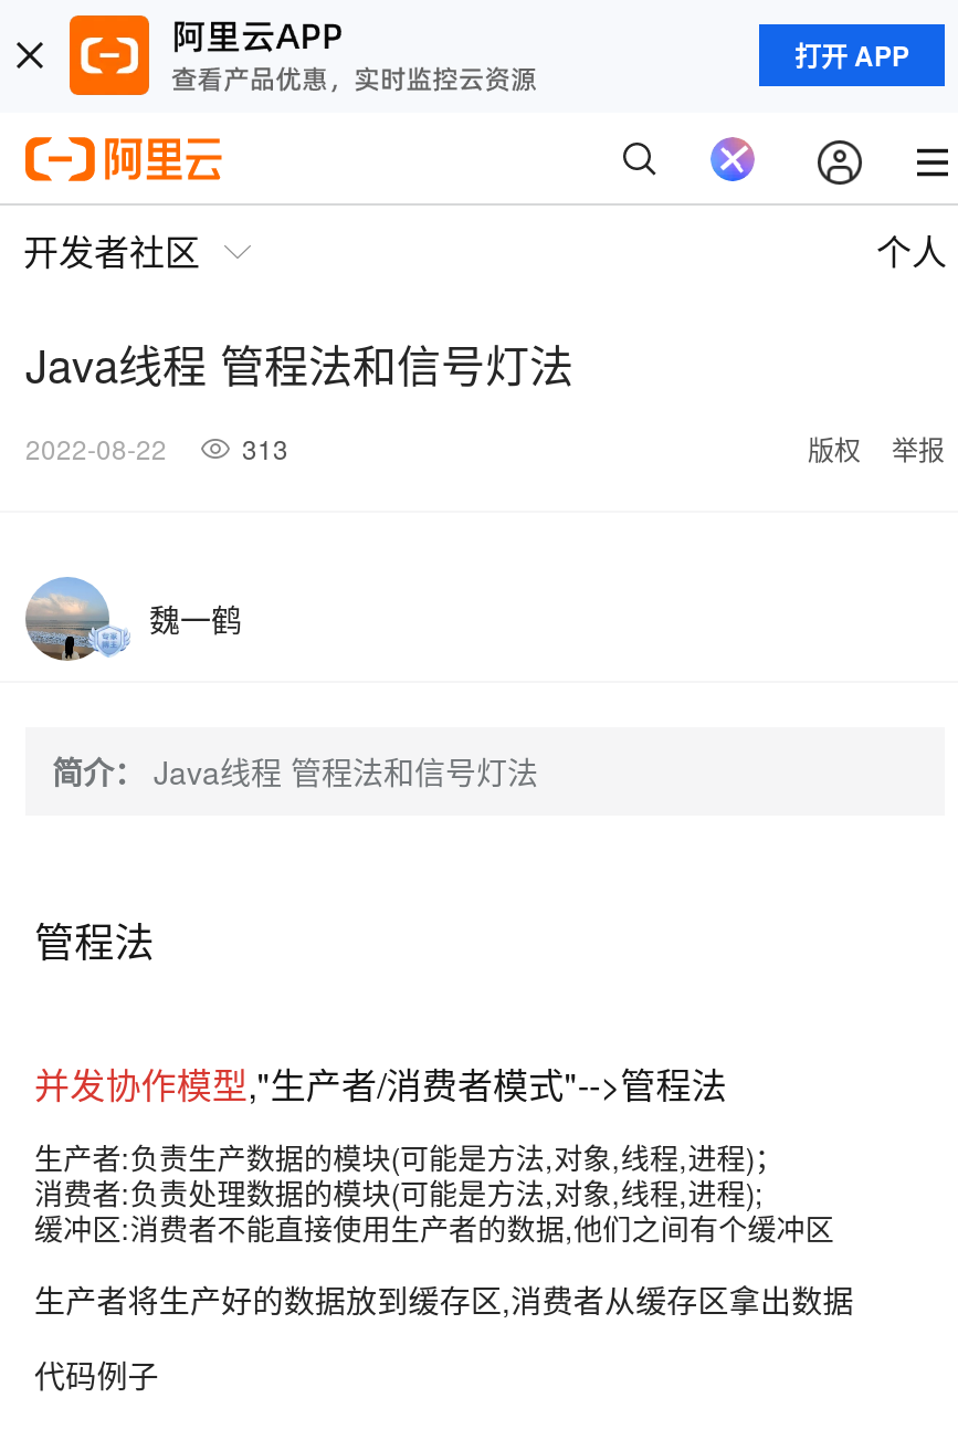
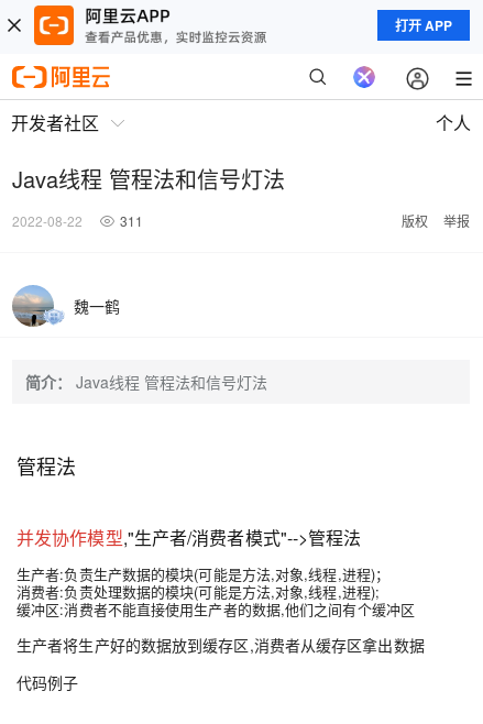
- 2022-08-22 313
+ 2022-08-22 311
